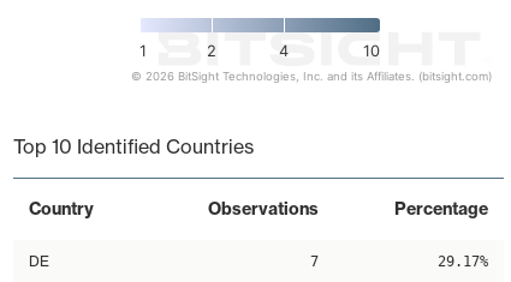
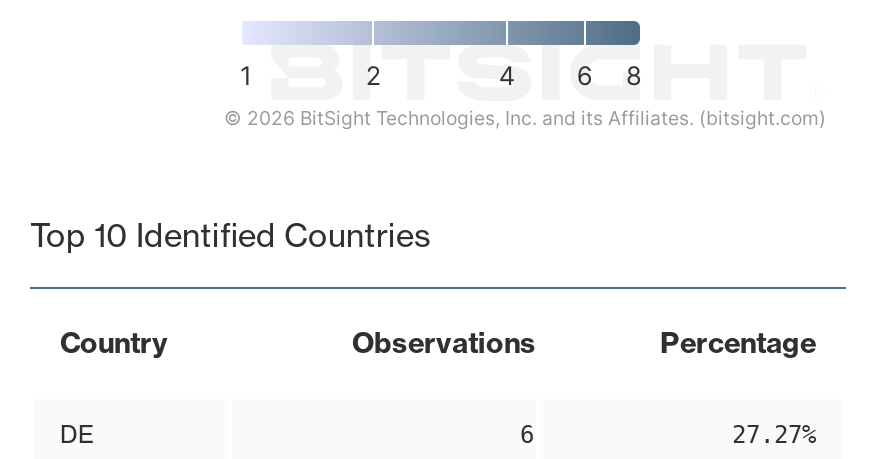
- 10
+ 6
+ 8

- 7
+ 6

- 29.17%
+ 27.27%
